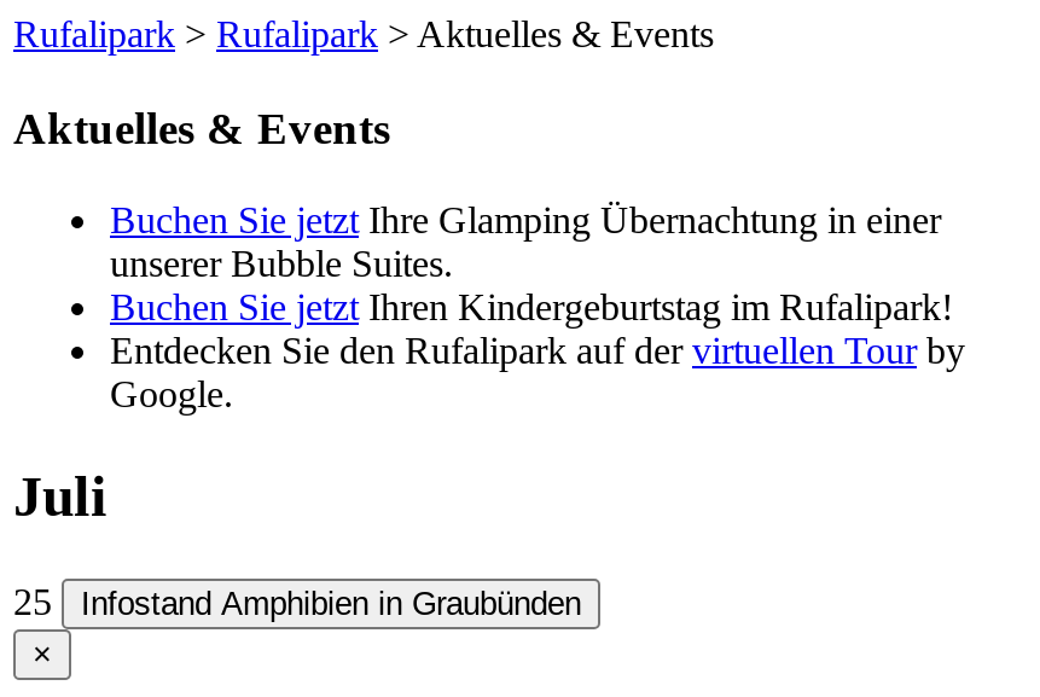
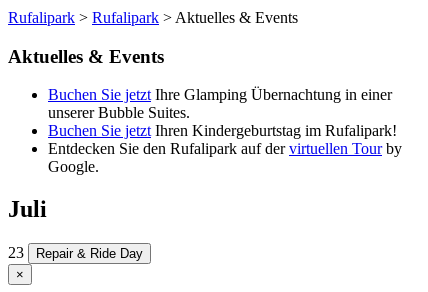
- 25
- Infostand Amphibien in Graubünden
+ 23
+ Repair & Ride Day
